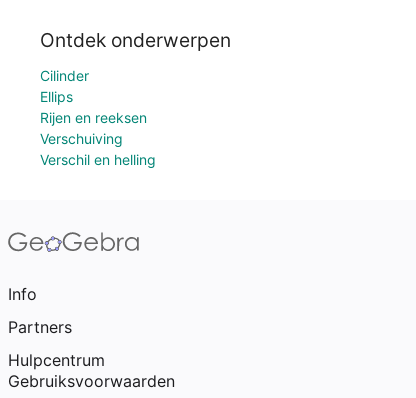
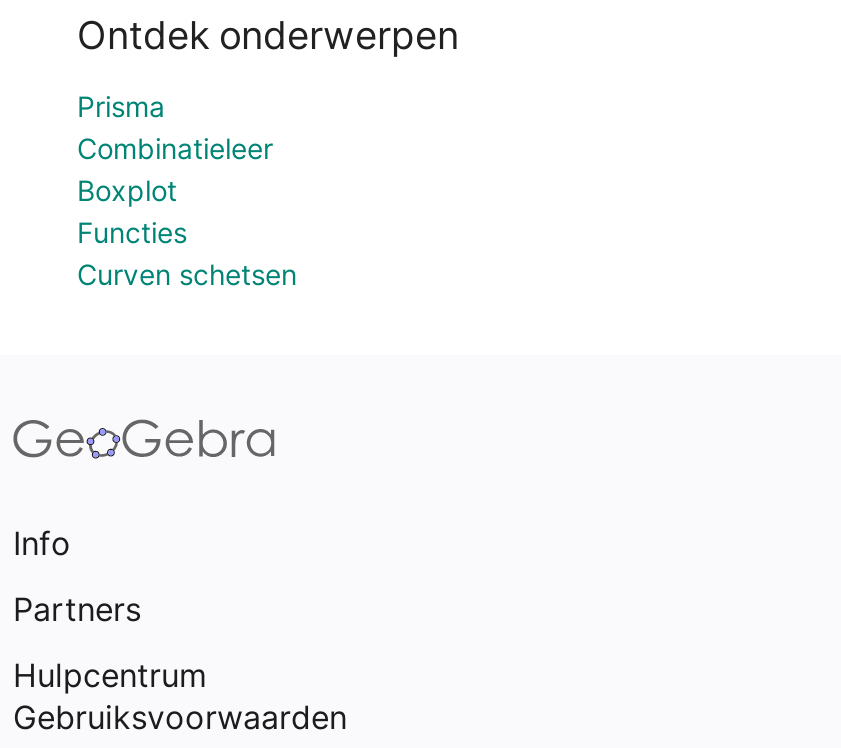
- Cilinder
- Ellips
- Rijen en reeksen
- Verschuiving
- Verschil en helling
+ Prisma
+ Combinatieleer
+ Boxplot
+ Functies
+ Curven schetsen
